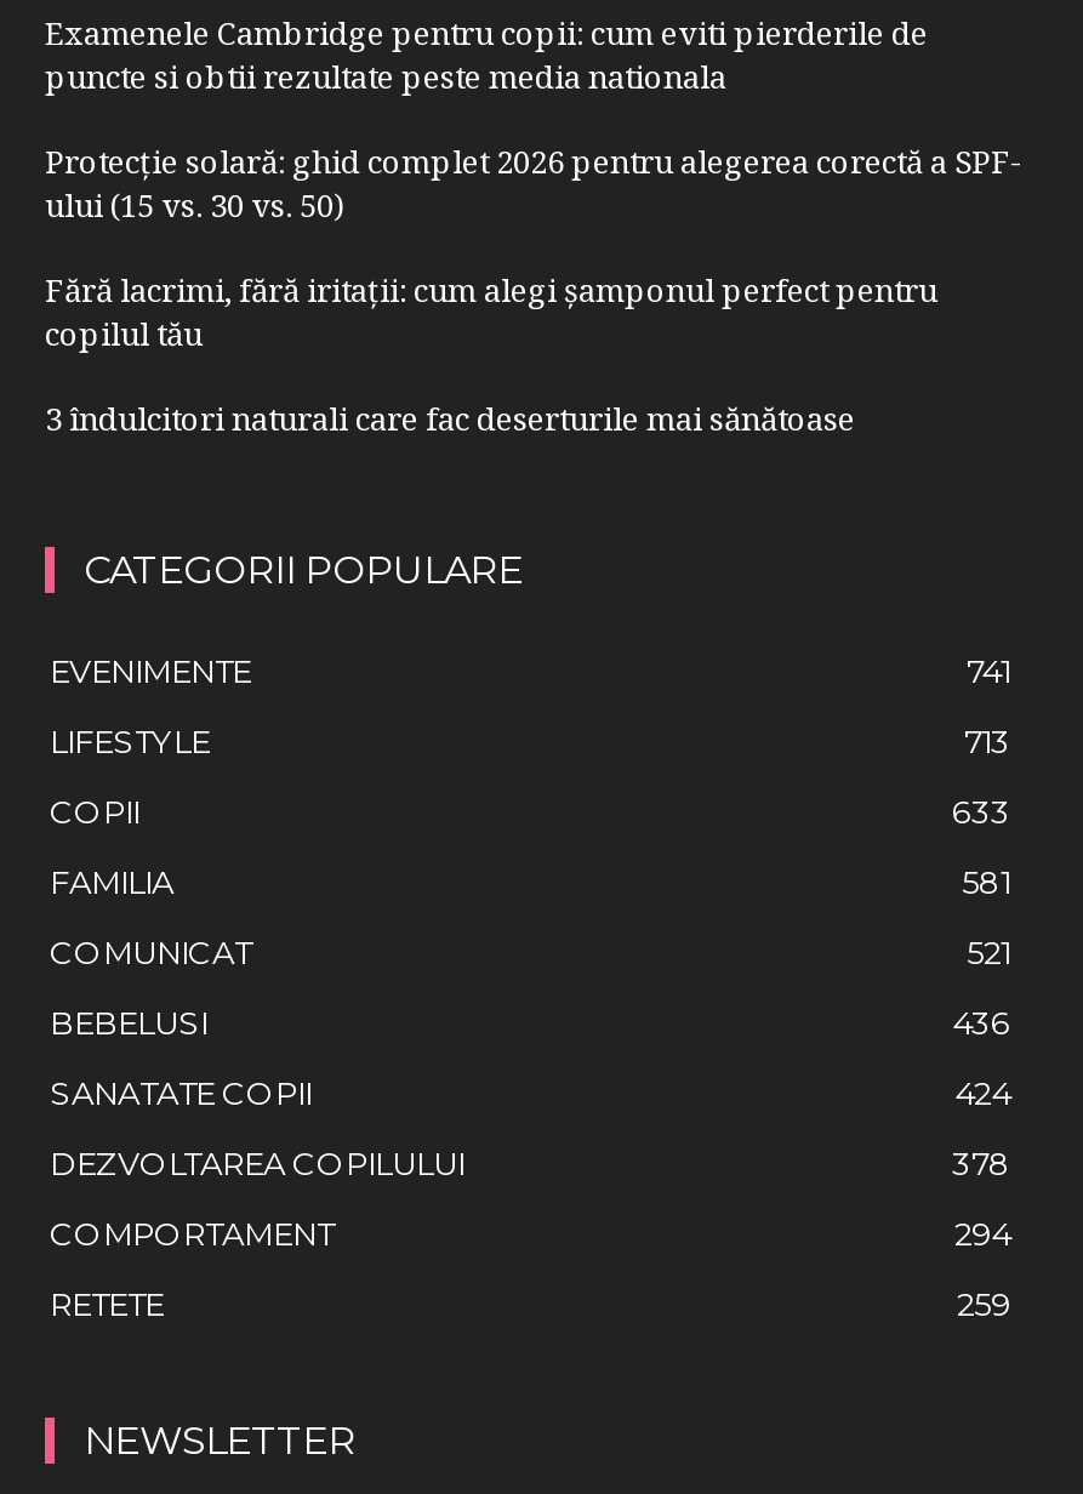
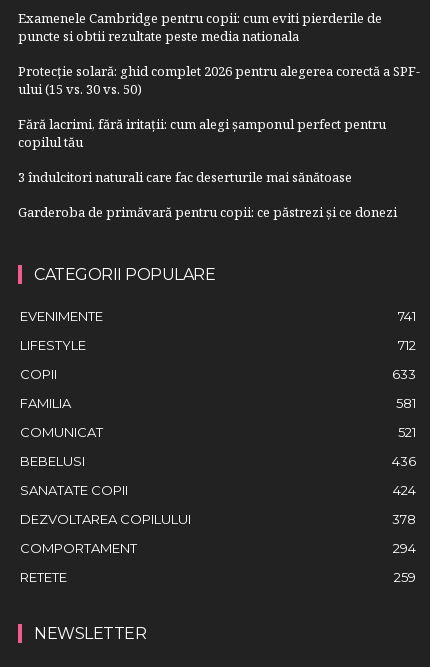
+ Garderoba de primăvară pentru copii: ce păstrezi și ce donezi

- 713
+ 712
